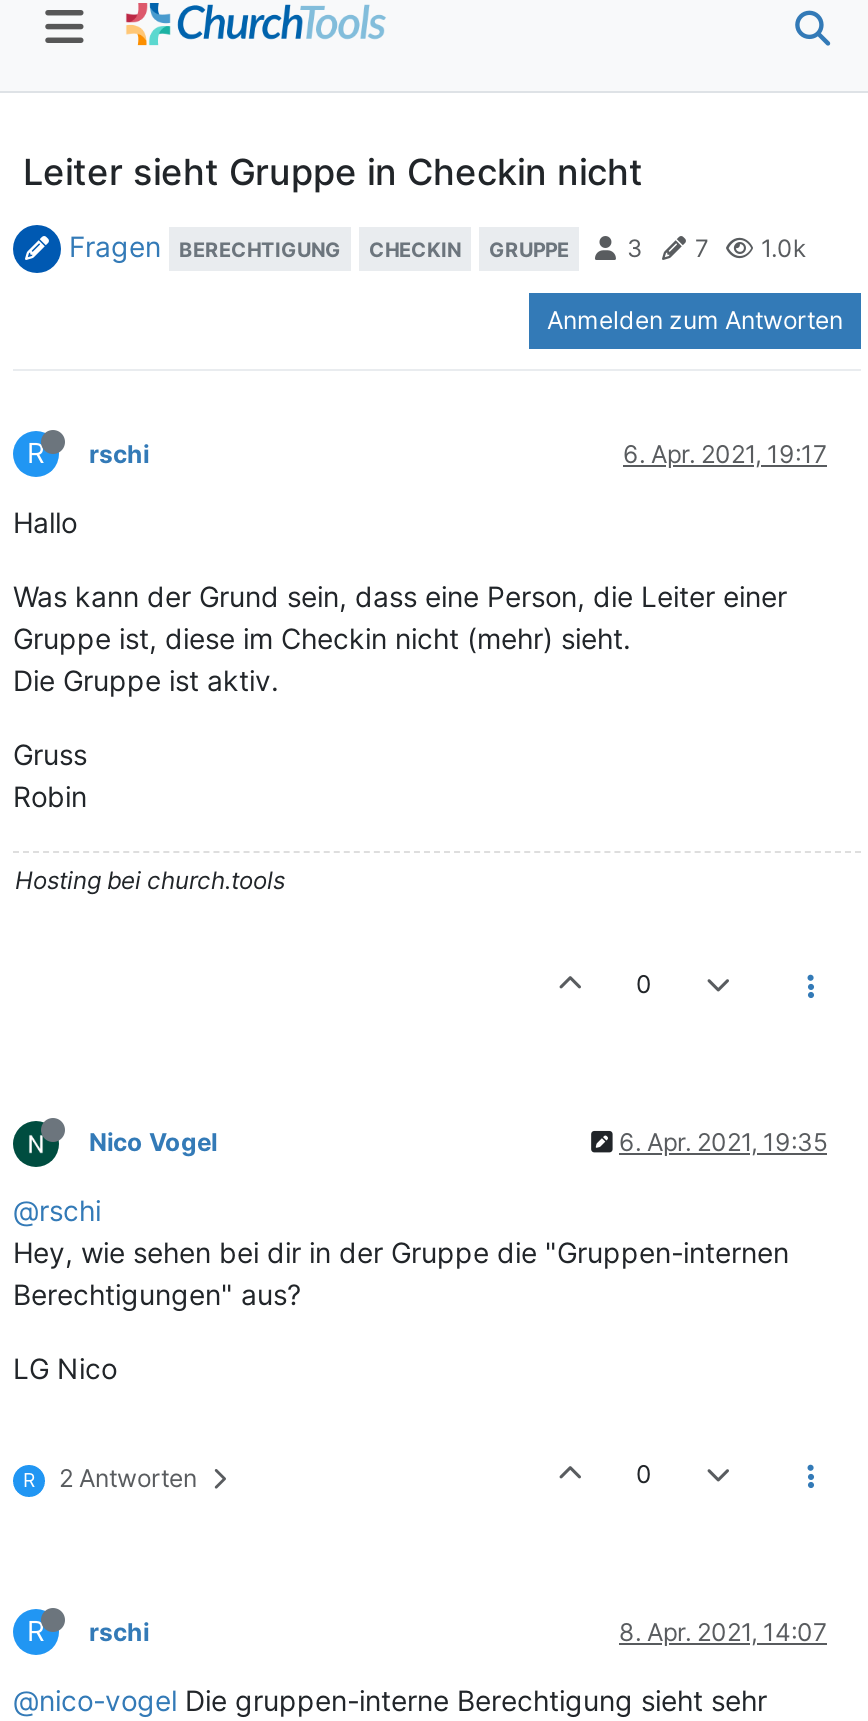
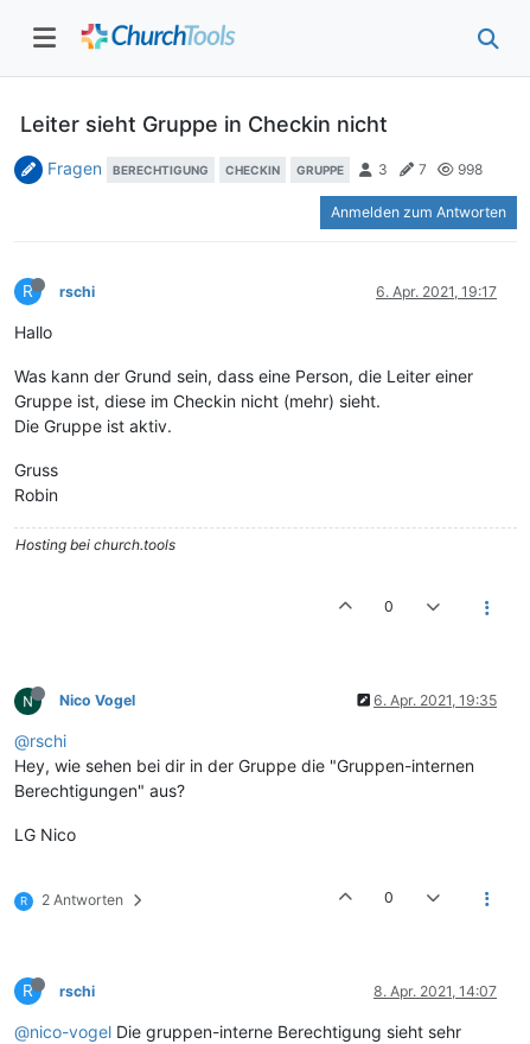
- 3 7 1.0k
+ 3 7 998
